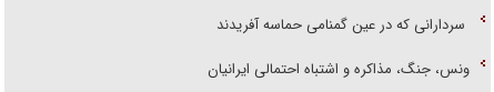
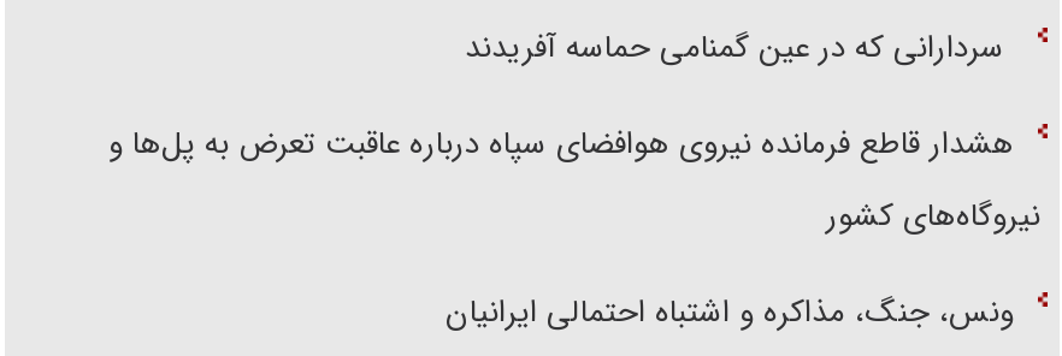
+ هشدار قاطع فرمانده نیروی هوافضای سپاه درباره عاقبت تعرض به پل‌ها و
+ نیروگاه‌های کشور
